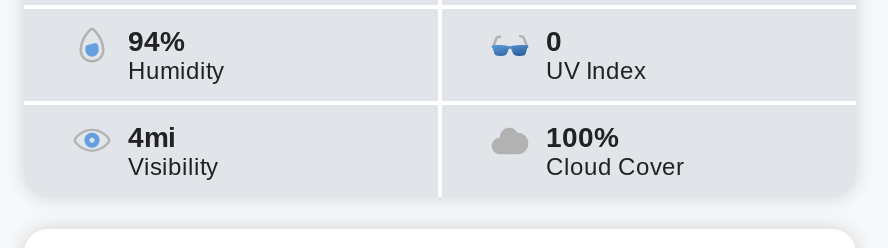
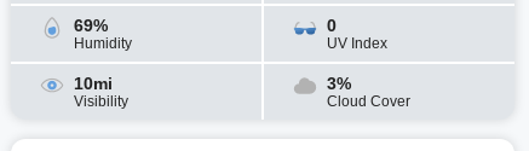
- 94%
+ 69%

- 4mi
+ 10mi

- 100%
+ 3%
